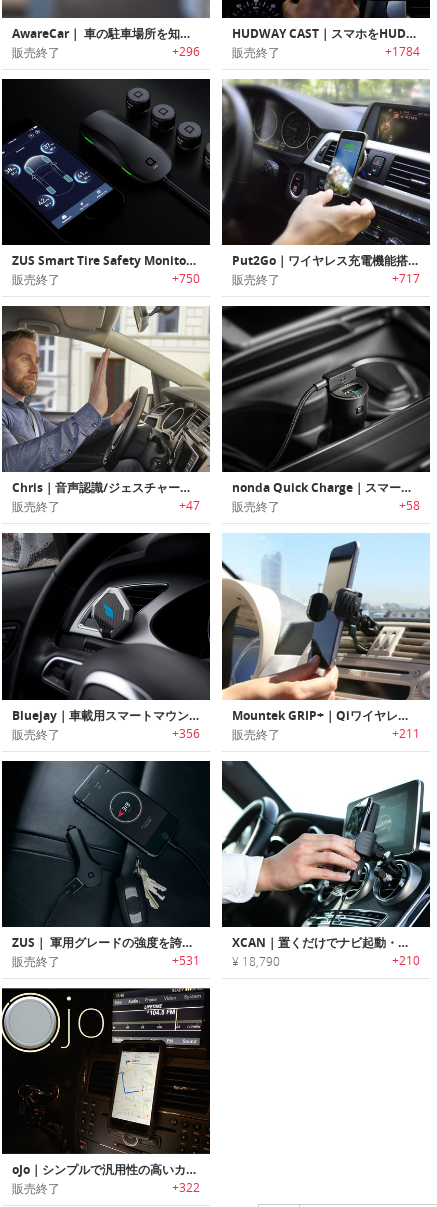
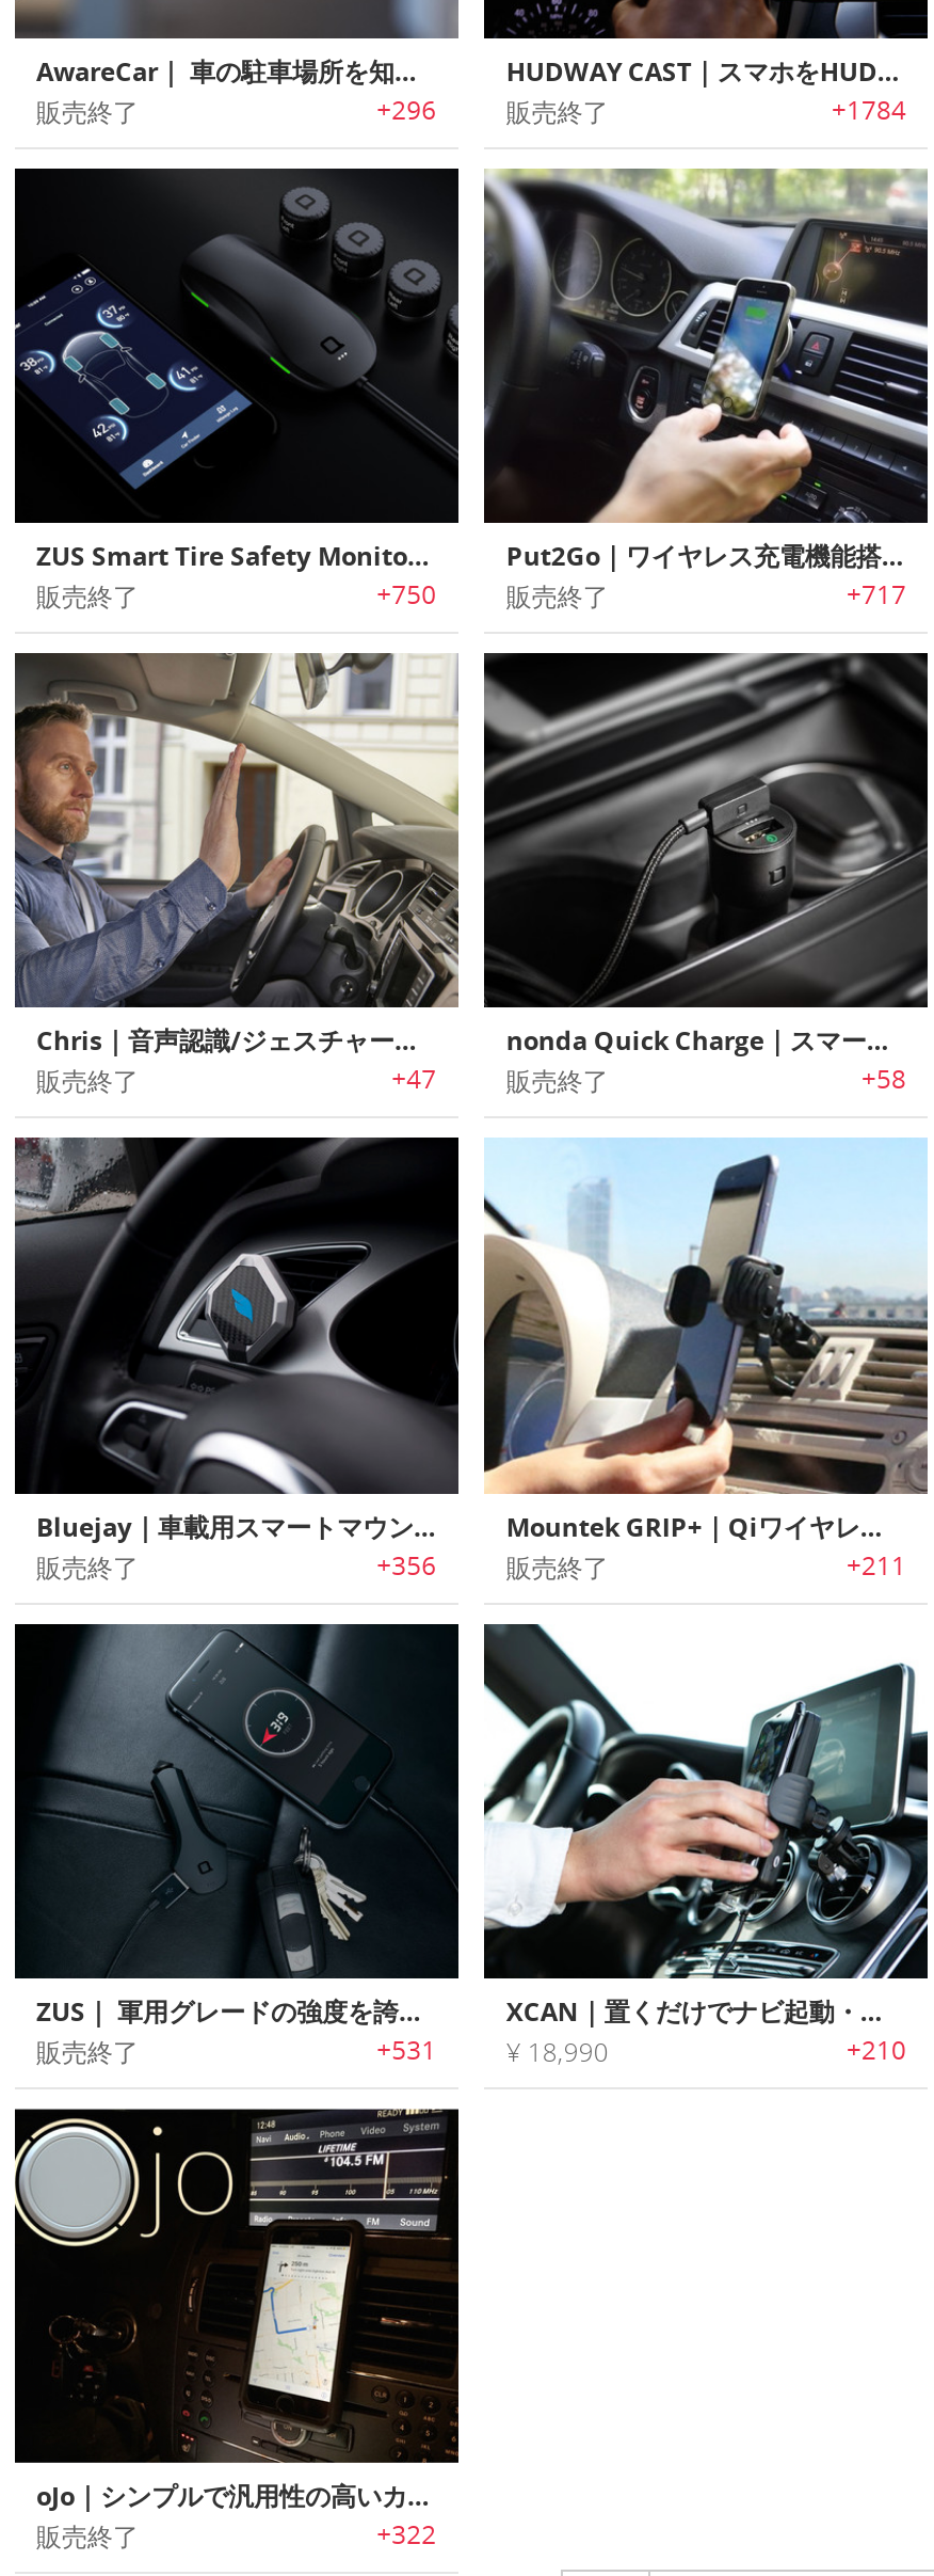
- ¥ 18,790
+ ¥ 18,990
